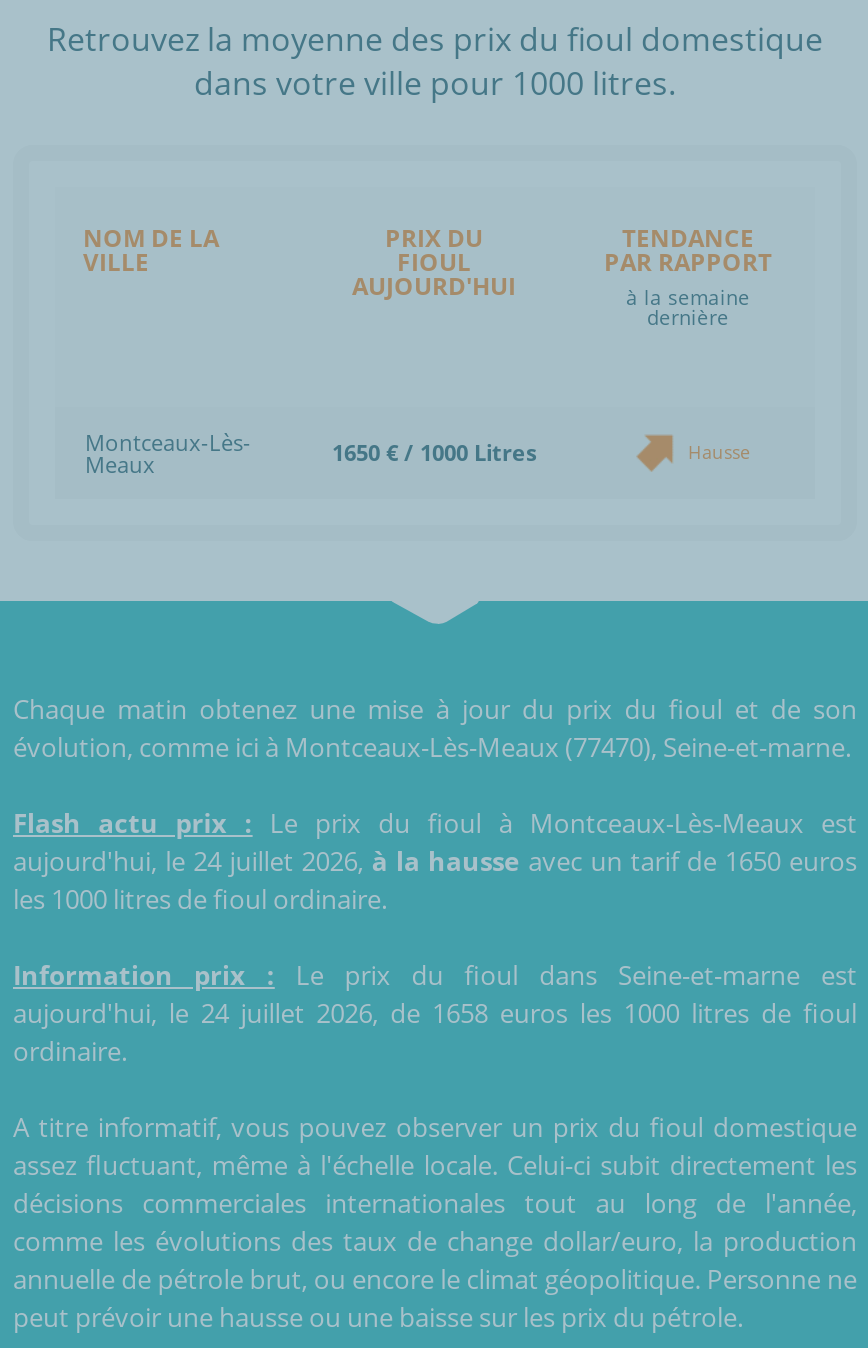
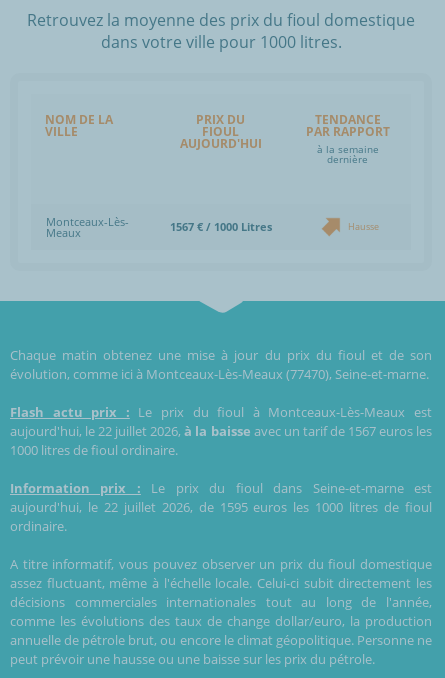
- 1650 € / 1000 Litres
+ 1567 € / 1000 Litres

- aujourd'hui, le 24 juillet 2026, à la hausse avec un tarif de 1650 euros
- les 1000 litres de fioul ordinaire.
+ aujourd'hui, le 22 juillet 2026, à la baisse avec un tarif de 1567 euros les
+ 1000 litres de fioul ordinaire.

- aujourd'hui, le 24 juillet 2026, de 1658 euros les 1000 litres de fioul
+ aujourd'hui, le 22 juillet 2026, de 1595 euros les 1000 litres de fioul
